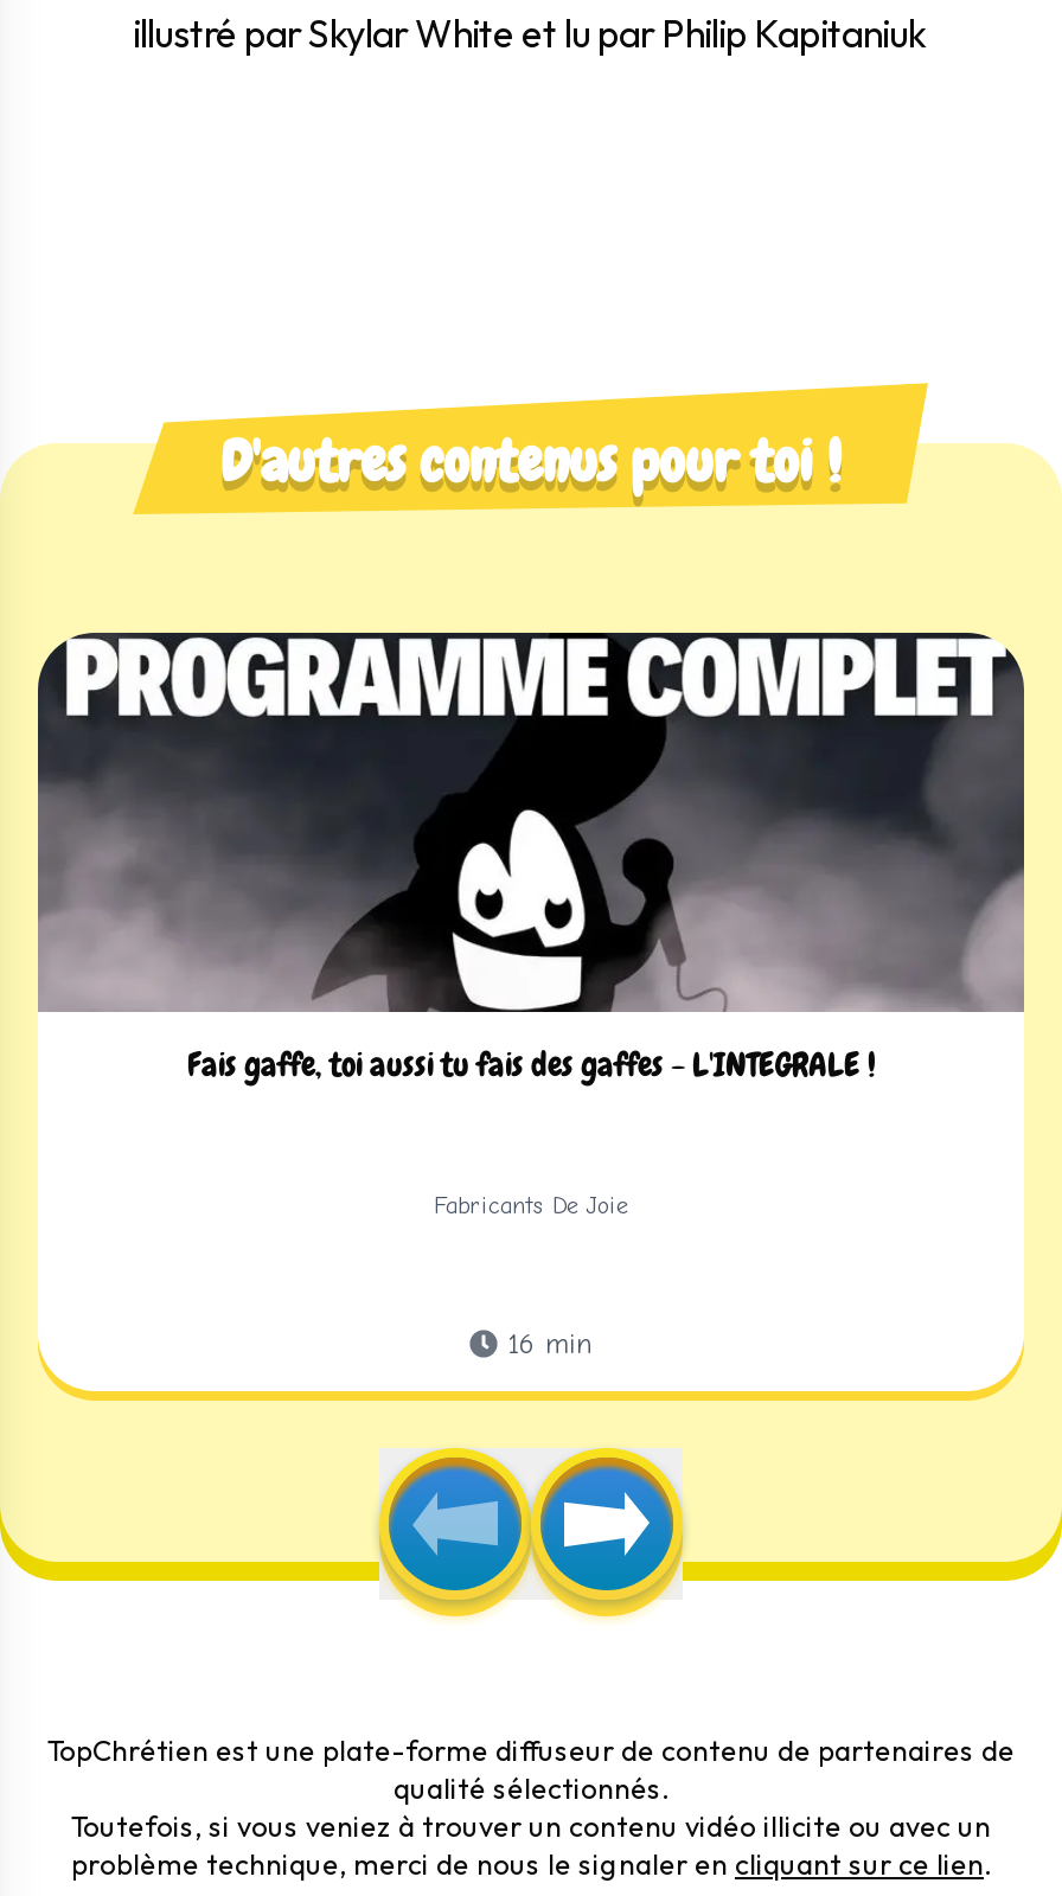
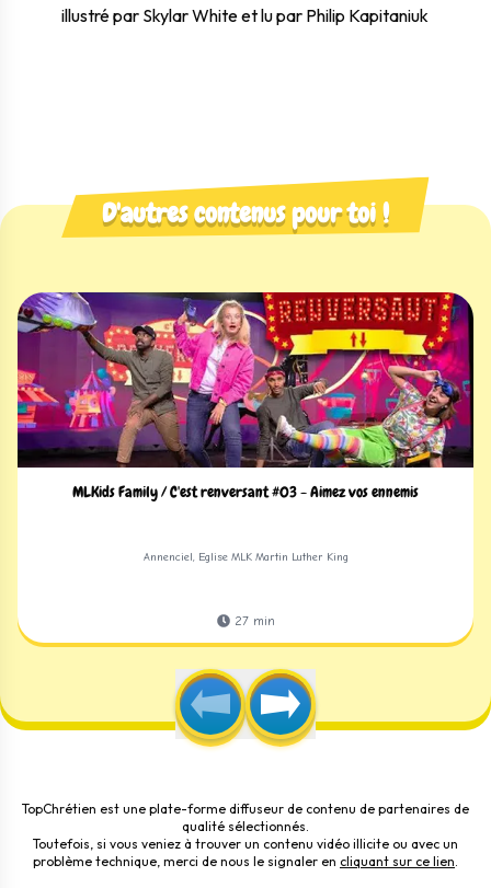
- [image]
- Fais gaffe, toi aussi tu fais des gaffes - L'INTEGRALE !
+ [image]
+ MLKids Family / C'est renversant #03 - Aimez vos ennemis

- Fabricants De Joie
+ Annenciel, Eglise MLK Martin Luther King

- 16 min
+ 27 min
